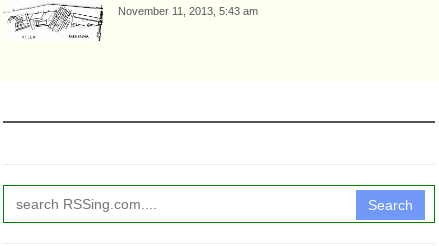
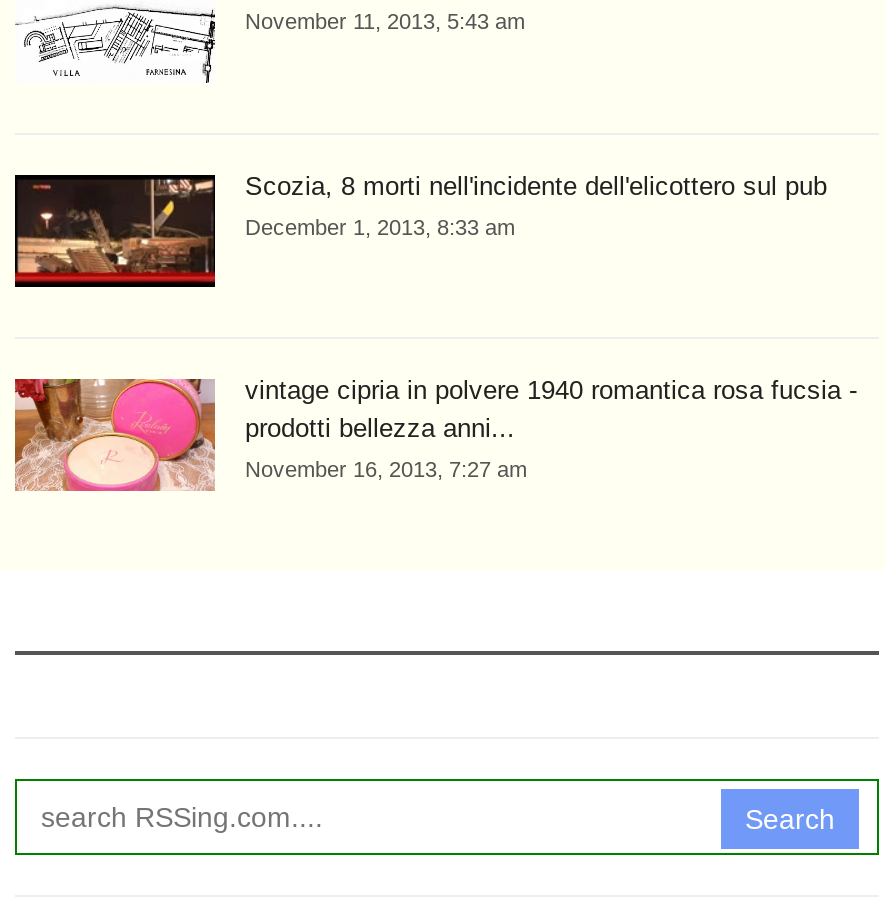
+ [image]
+ Scozia, 8 morti nell'incidente dell'elicottero sul pub
+ December 1, 2013, 8:33 am

+ [image]
+ vintage cipria in polvere 1940 romantica rosa fucsia -
+ prodotti bellezza anni...
+ November 16, 2013, 7:27 am
